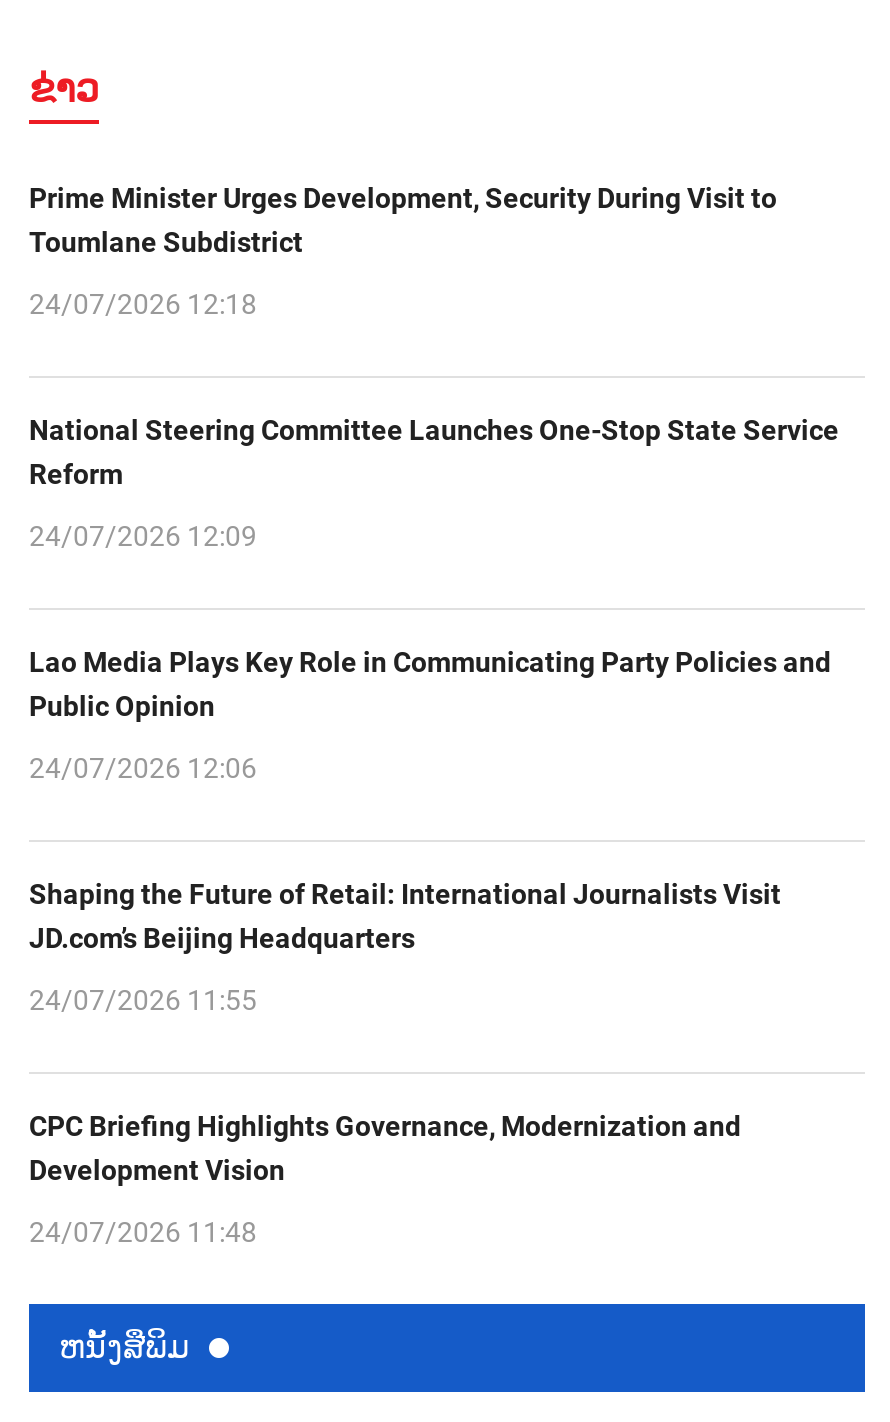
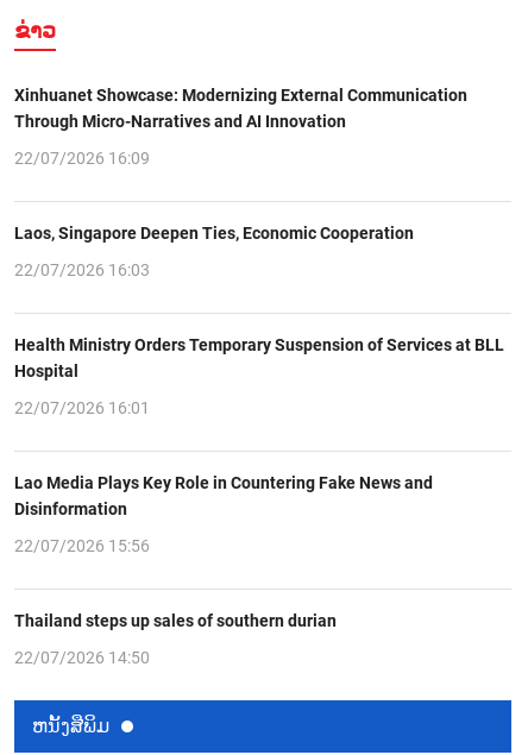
- Prime Minister Urges Development, Security During Visit to
- Toumlane Subdistrict
+ Xinhuanet Showcase: Modernizing External Communication
+ Through Micro-Narratives and AI Innovation

- 24/07/2026 12:18
+ 22/07/2026 16:09

- National Steering Committee Launches One-Stop State Service
- Reform
+ Laos, Singapore Deepen Ties, Economic Cooperation

- 24/07/2026 12:09
+ 22/07/2026 16:03

- Lao Media Plays Key Role in Communicating Party Policies and
- Public Opinion
+ Health Ministry Orders Temporary Suspension of Services at BLL
+ Hospital

- 24/07/2026 12:06
+ 22/07/2026 16:01

- Shaping the Future of Retail: International Journalists Visit
- JD.com’s Beijing Headquarters
+ Lao Media Plays Key Role in Countering Fake News and
+ Disinformation

- 24/07/2026 11:55
+ 22/07/2026 15:56

- CPC Briefing Highlights Governance, Modernization and
- Development Vision
+ Thailand steps up sales of southern durian

- 24/07/2026 11:48
+ 22/07/2026 14:50
